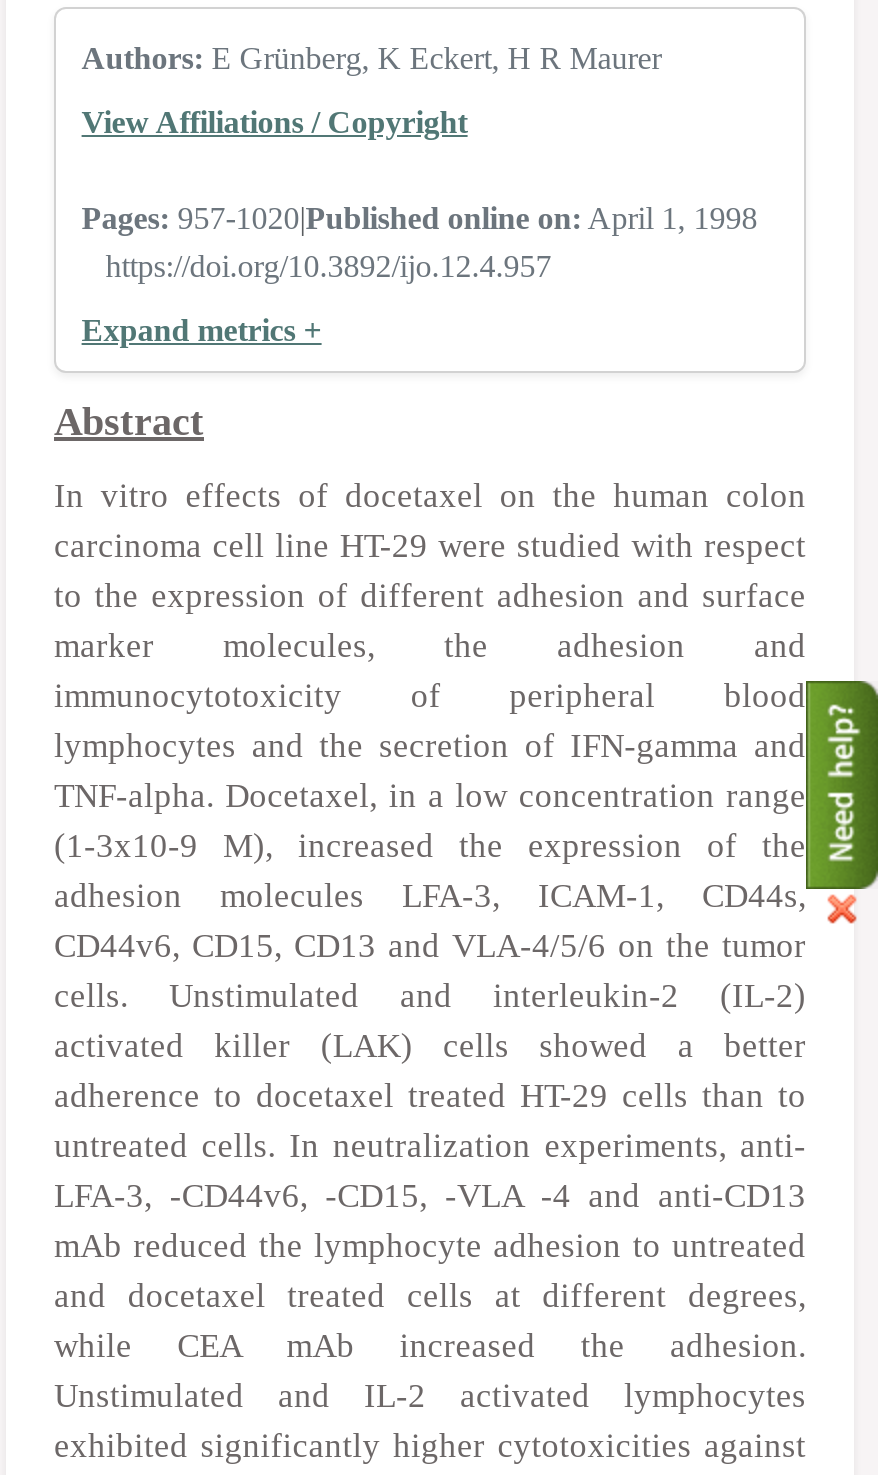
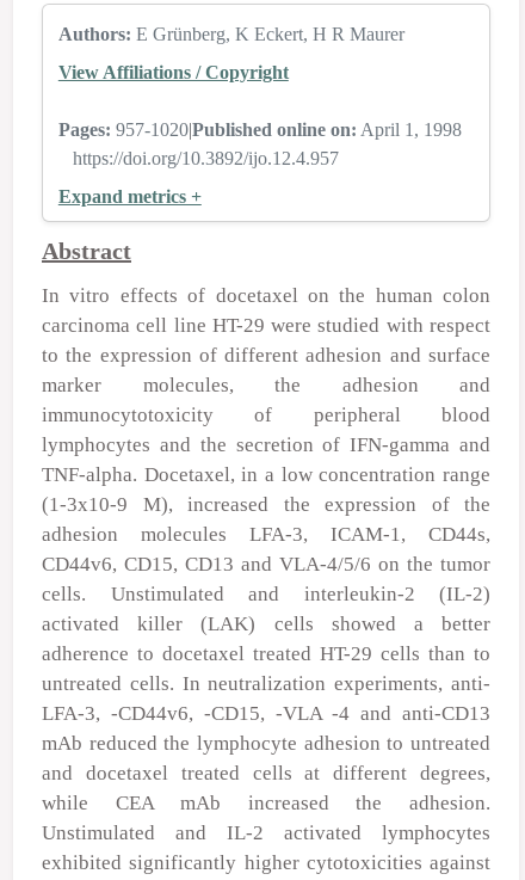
- [image]
